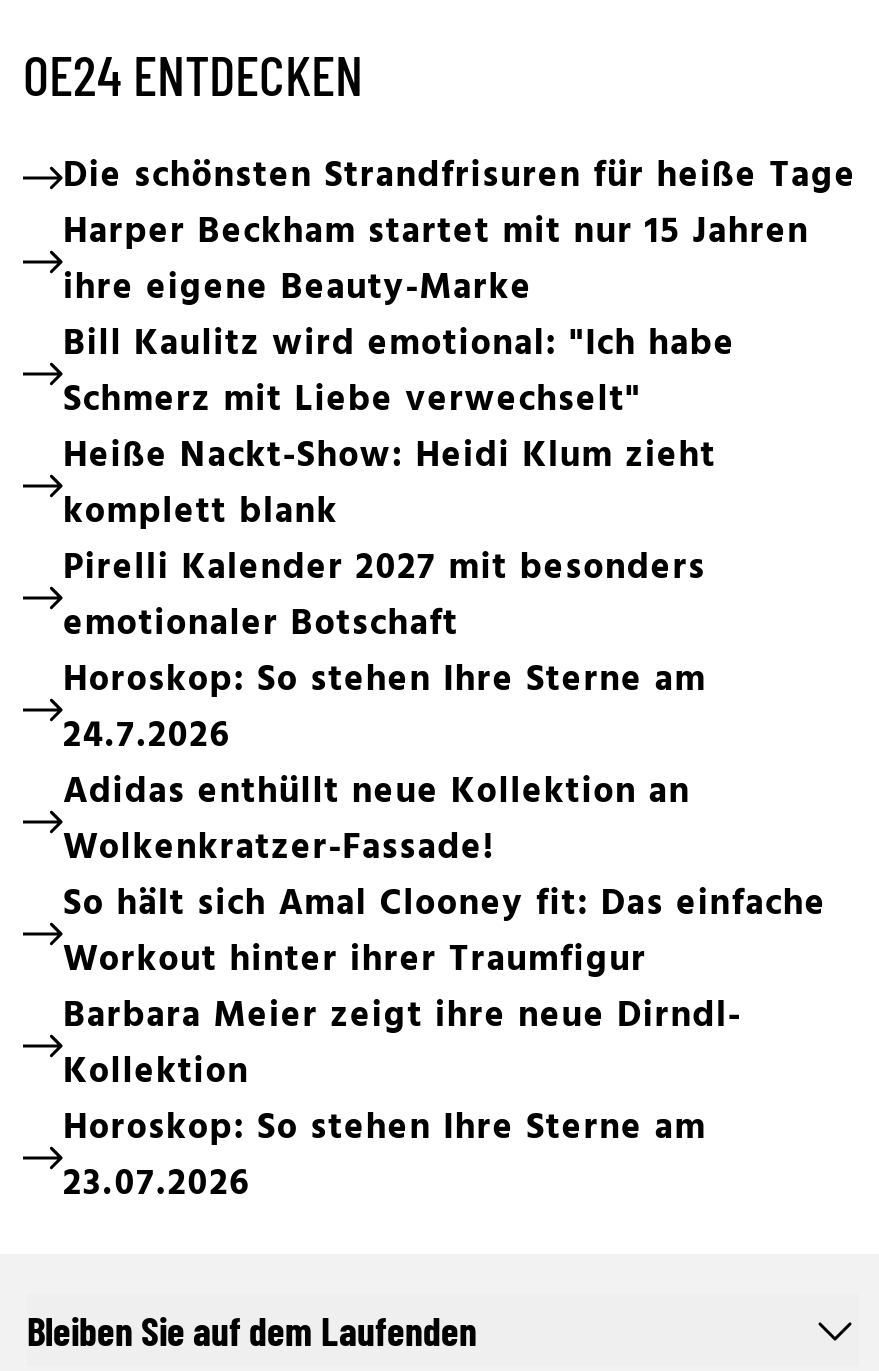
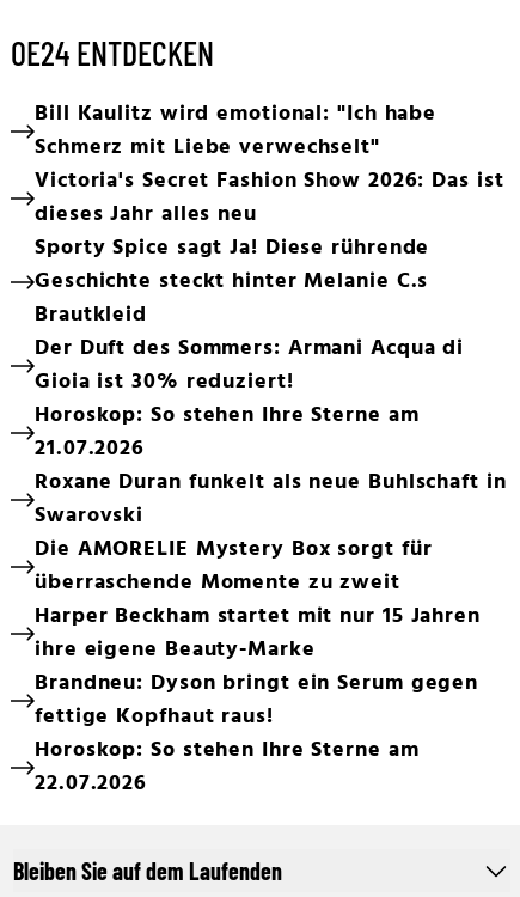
- Die schönsten Strandfrisuren für heiße Tage

moved down: Harper Beckham startet mit nur 15 Jahren | ihre eigene Beauty-Marke

moved up: Bill Kaulitz wird emotional: "Ich habe | Schmerz mit Liebe verwechselt"

- Heiße Nackt-Show: Heidi Klum zieht
- komplett blank
- Pirelli Kalender 2027 mit besonders
- emotionaler Botschaft
+ Victoria's Secret Fashion Show 2026: Das ist
+ dieses Jahr alles neu
+ Sporty Spice sagt Ja! Diese rührende
+ Geschichte steckt hinter Melanie C.s
+ Brautkleid
+ Der Duft des Sommers: Armani Acqua di
+ Gioia ist 30% reduziert!

- 24.7.2026
- Adidas enthüllt neue Kollektion an
- Wolkenkratzer-Fassade!
- So hält sich Amal Clooney fit: Das einfache
- Workout hinter ihrer Traumfigur
- Barbara Meier zeigt ihre neue Dirndl-
- Kollektion
+ 21.07.2026
+ Roxane Duran funkelt als neue Buhlschaft in
+ Swarovski
+ Die AMORELIE Mystery Box sorgt für
+ überraschende Momente zu zweit
+ Brandneu: Dyson bringt ein Serum gegen
+ fettige Kopfhaut raus!

- 23.07.2026
+ 22.07.2026
